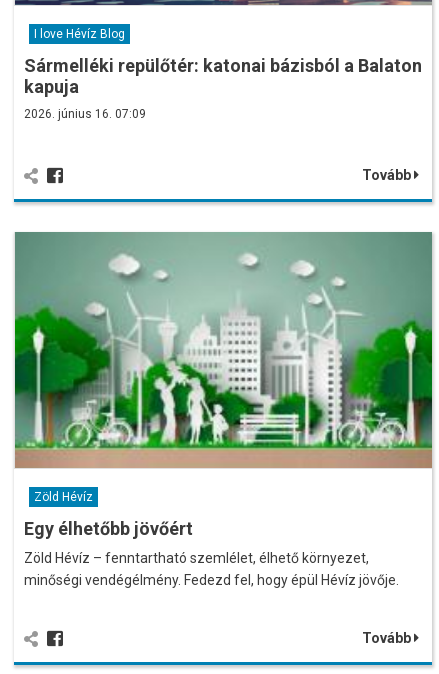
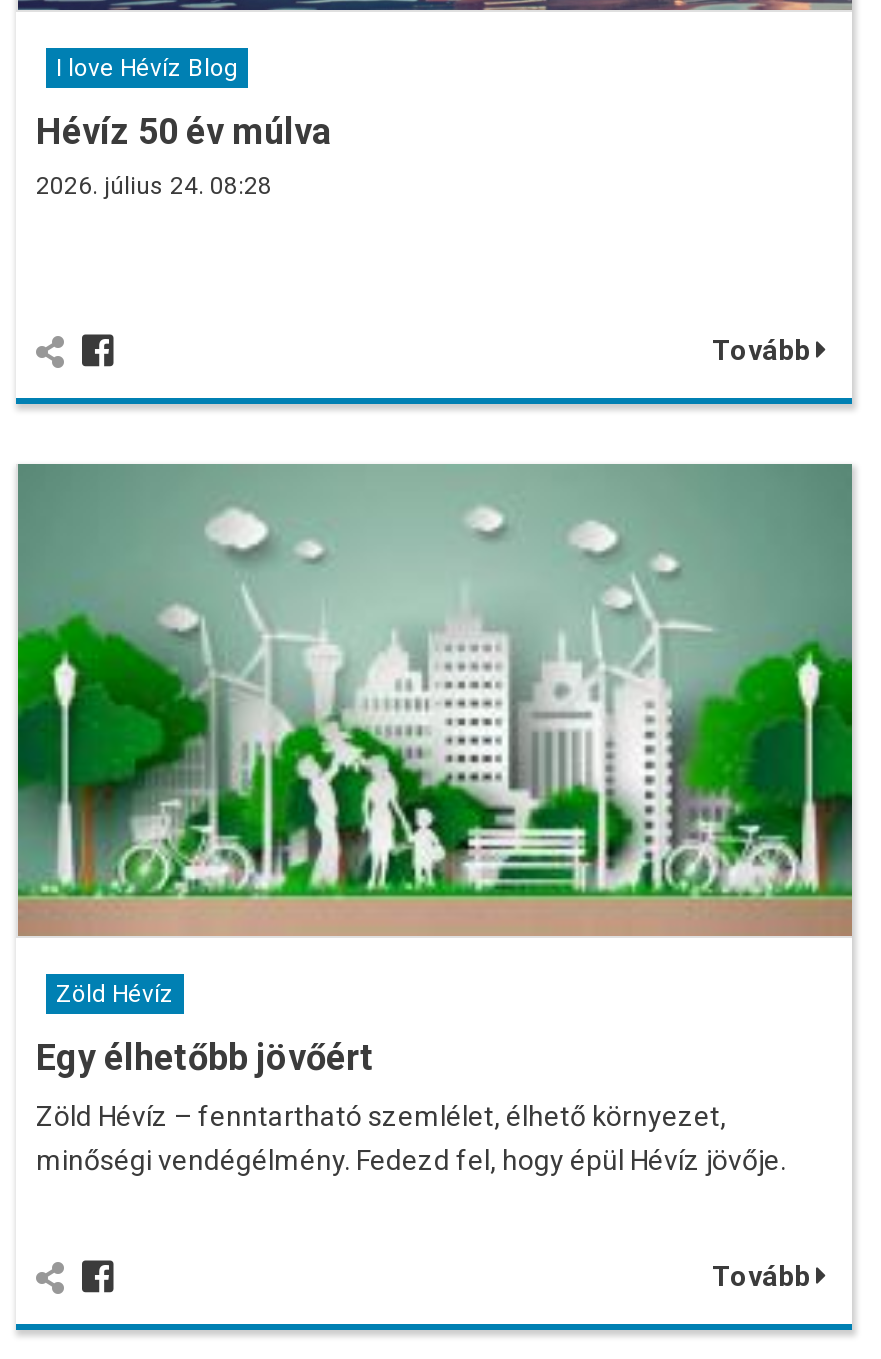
- Sármelléki repülőtér: katonai bázisból a Balaton
- kapuja
+ Hévíz 50 év múlva

- 2026. június 16. 07:09
+ 2026. július 24. 08:28
